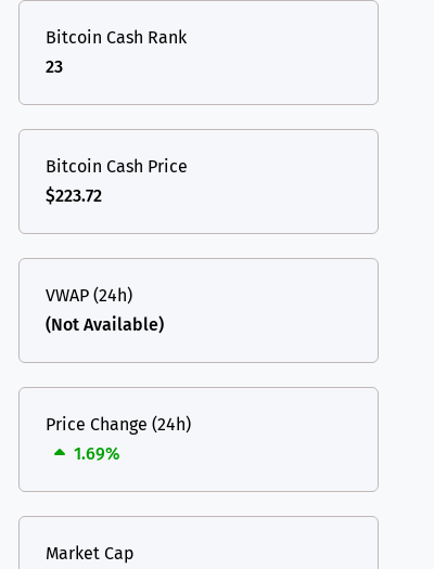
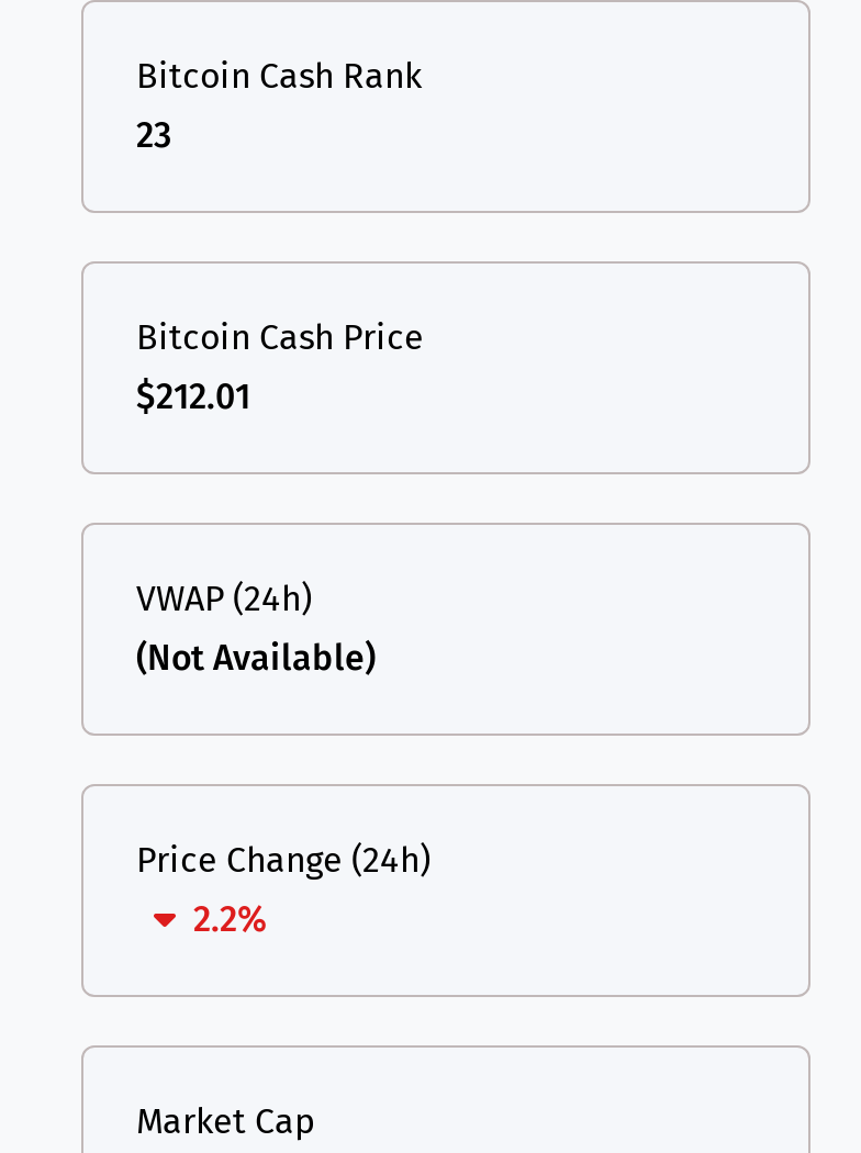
- $223.72
+ $212.01

- 1.69%
+ 2.2%
